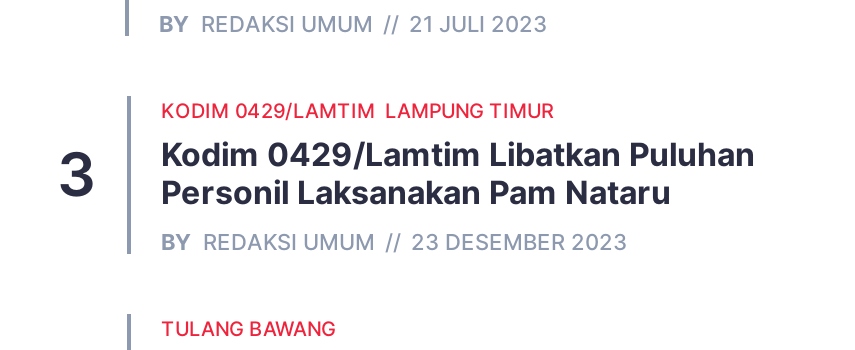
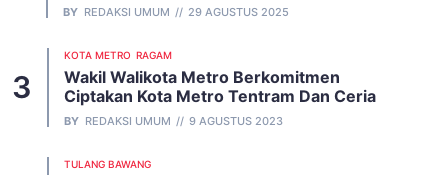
- BY REDAKSI UMUM 21 JULI 2023
+ BY REDAKSI UMUM 29 AGUSTUS 2025

- KODIM 0429/LAMTIM LAMPUNG TIMUR
- Kodim 0429/Lamtim Libatkan Puluhan
- Personil Laksanakan Pam Nataru
+ KOTA METRO RAGAM
+ Wakil Walikota Metro Berkomitmen
+ Ciptakan Kota Metro Tentram Dan Ceria

- BY REDAKSI UMUM 23 DESEMBER 2023
+ BY REDAKSI UMUM 9 AGUSTUS 2023
